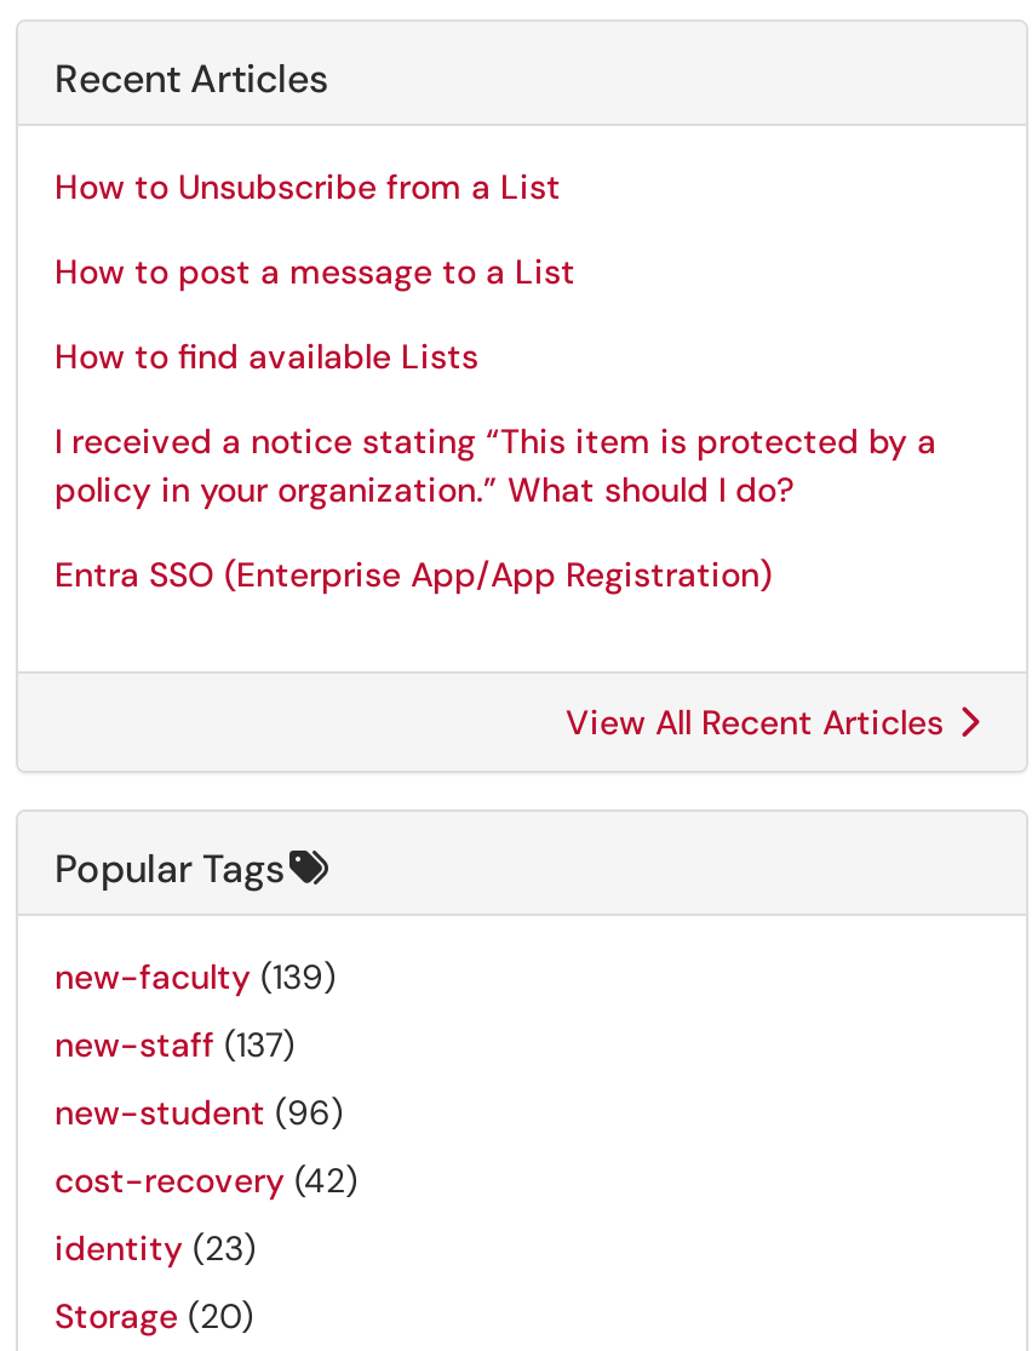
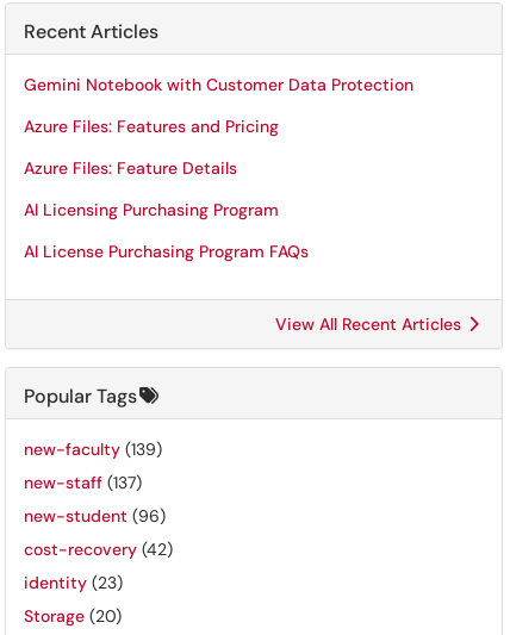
- How to Unsubscribe from a List
+ Gemini Notebook with Customer Data Protection

- How to post a message to a List
+ Azure Files: Features and Pricing

- How to find available Lists
+ Azure Files: Feature Details

- I received a notice stating “This item is protected by a
- policy in your organization.” What should I do?
+ AI Licensing Purchasing Program

- Entra SSO (Enterprise App/App Registration)
+ AI License Purchasing Program FAQs
